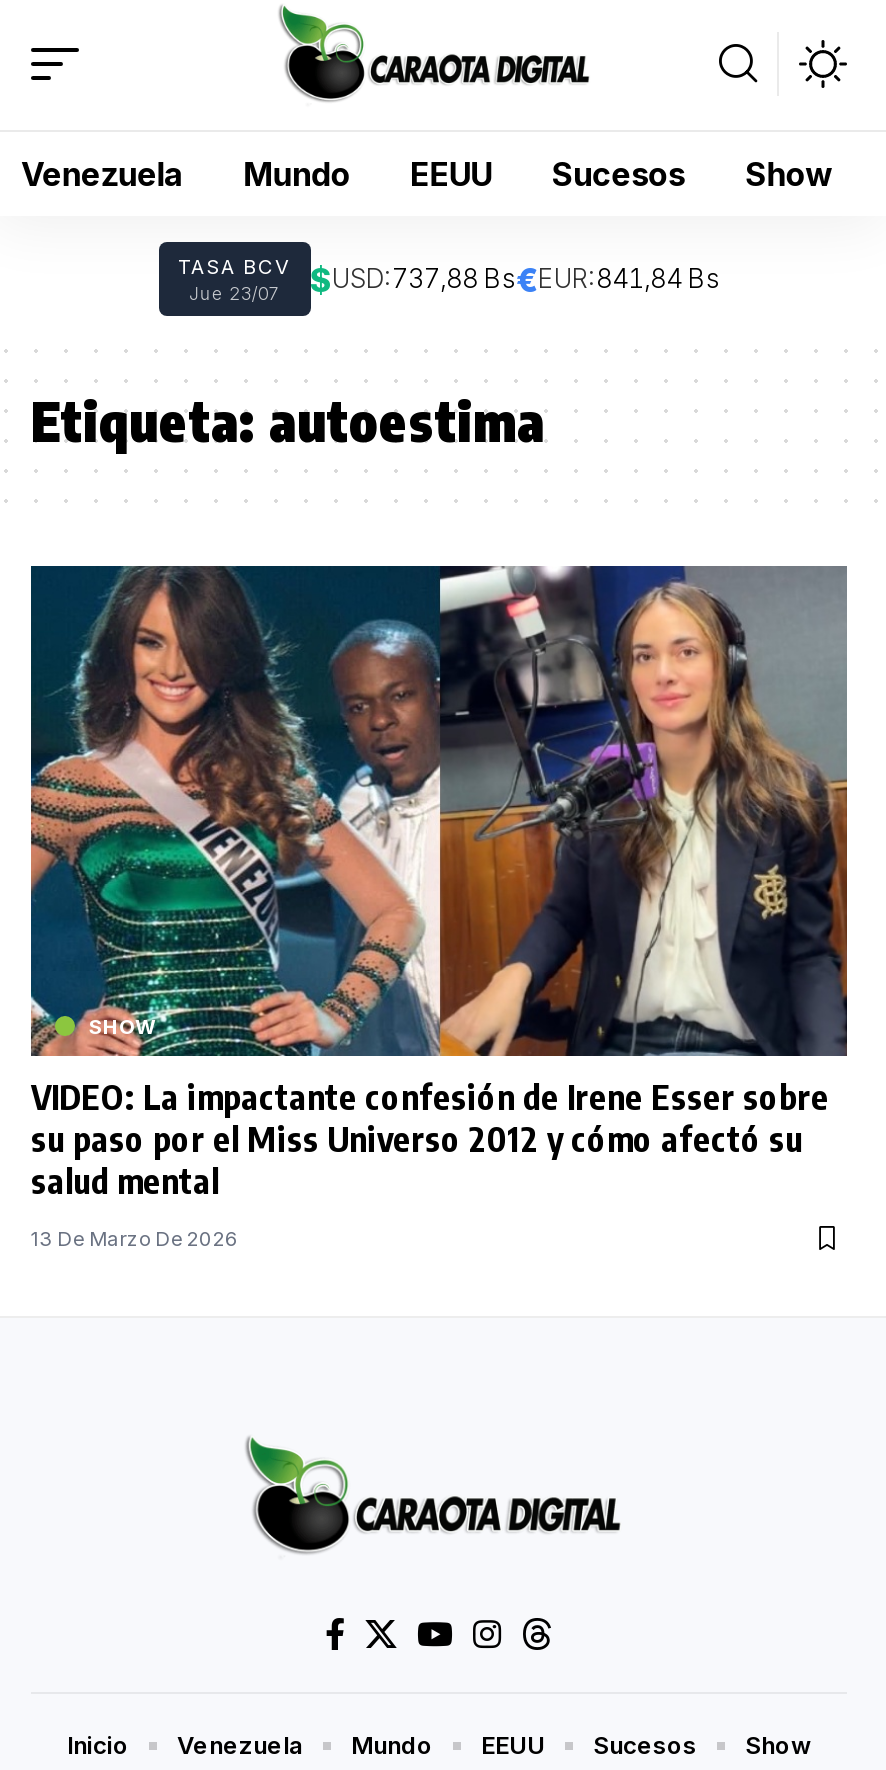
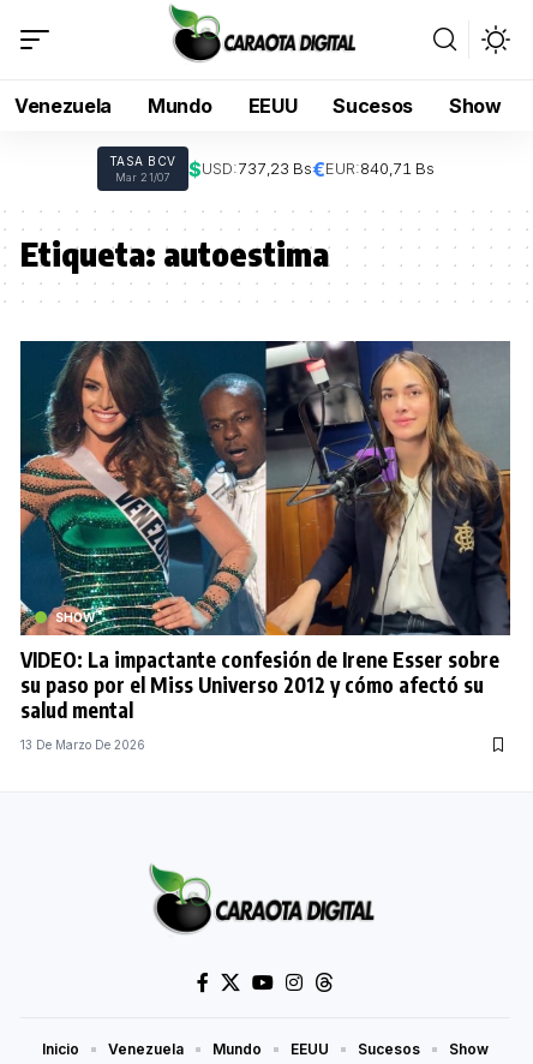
- Jue 23/07
- $USD:737,88 Bs€EUR:841,84 Bs
+ Mar 21/07
+ $USD:737,23 Bs€EUR:840,71 Bs
